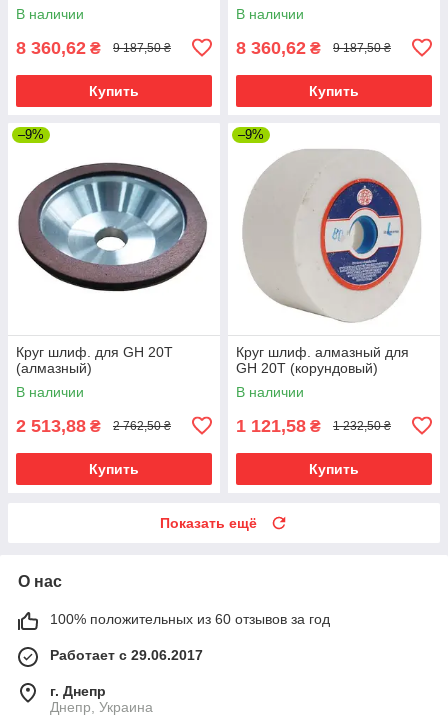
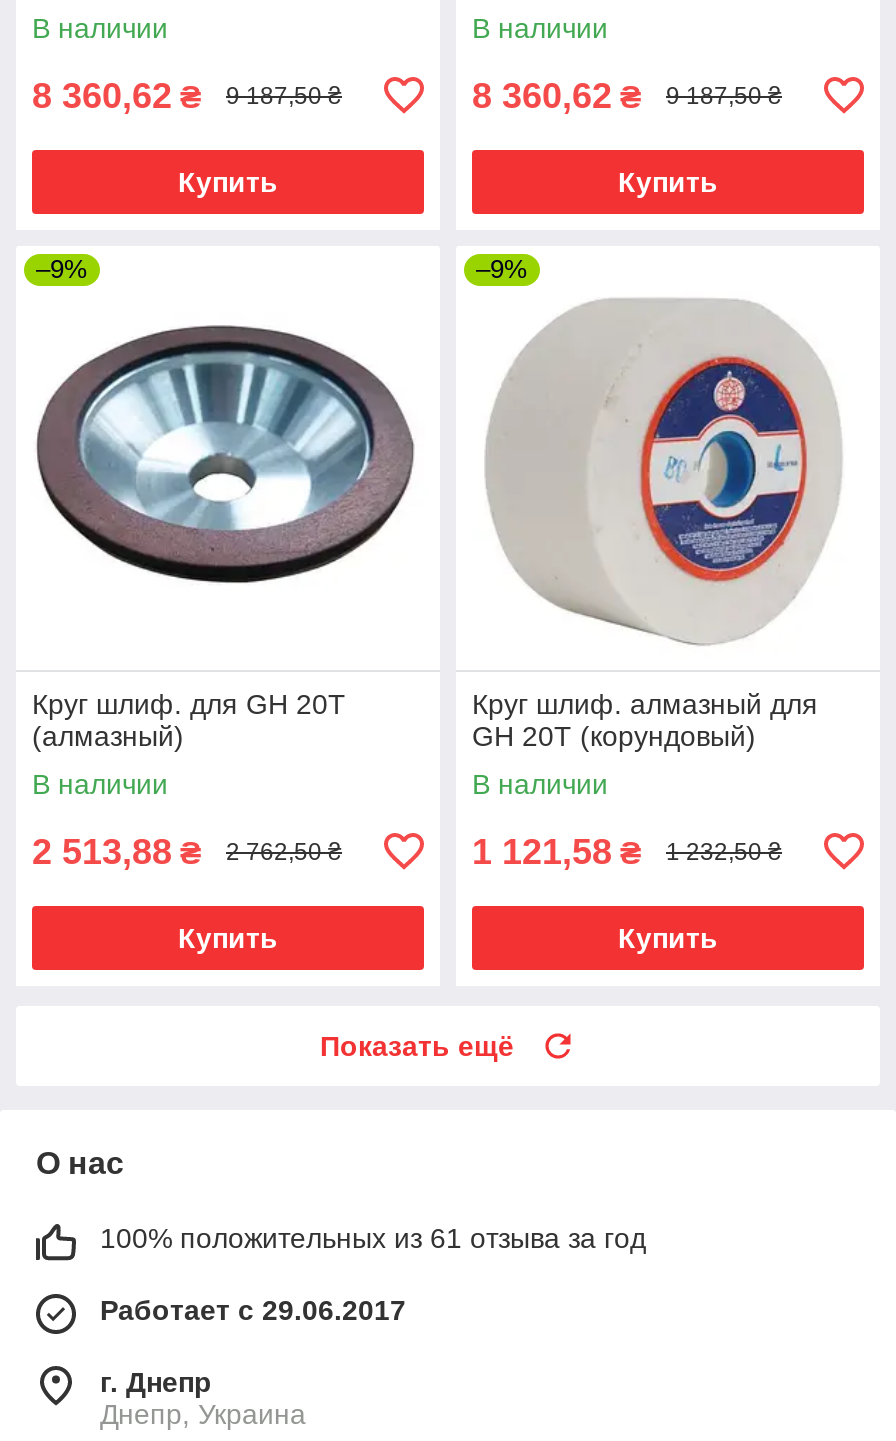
- 100% положительных из 60 отзывов за год
+ 100% положительных из 61 отзыва за год
